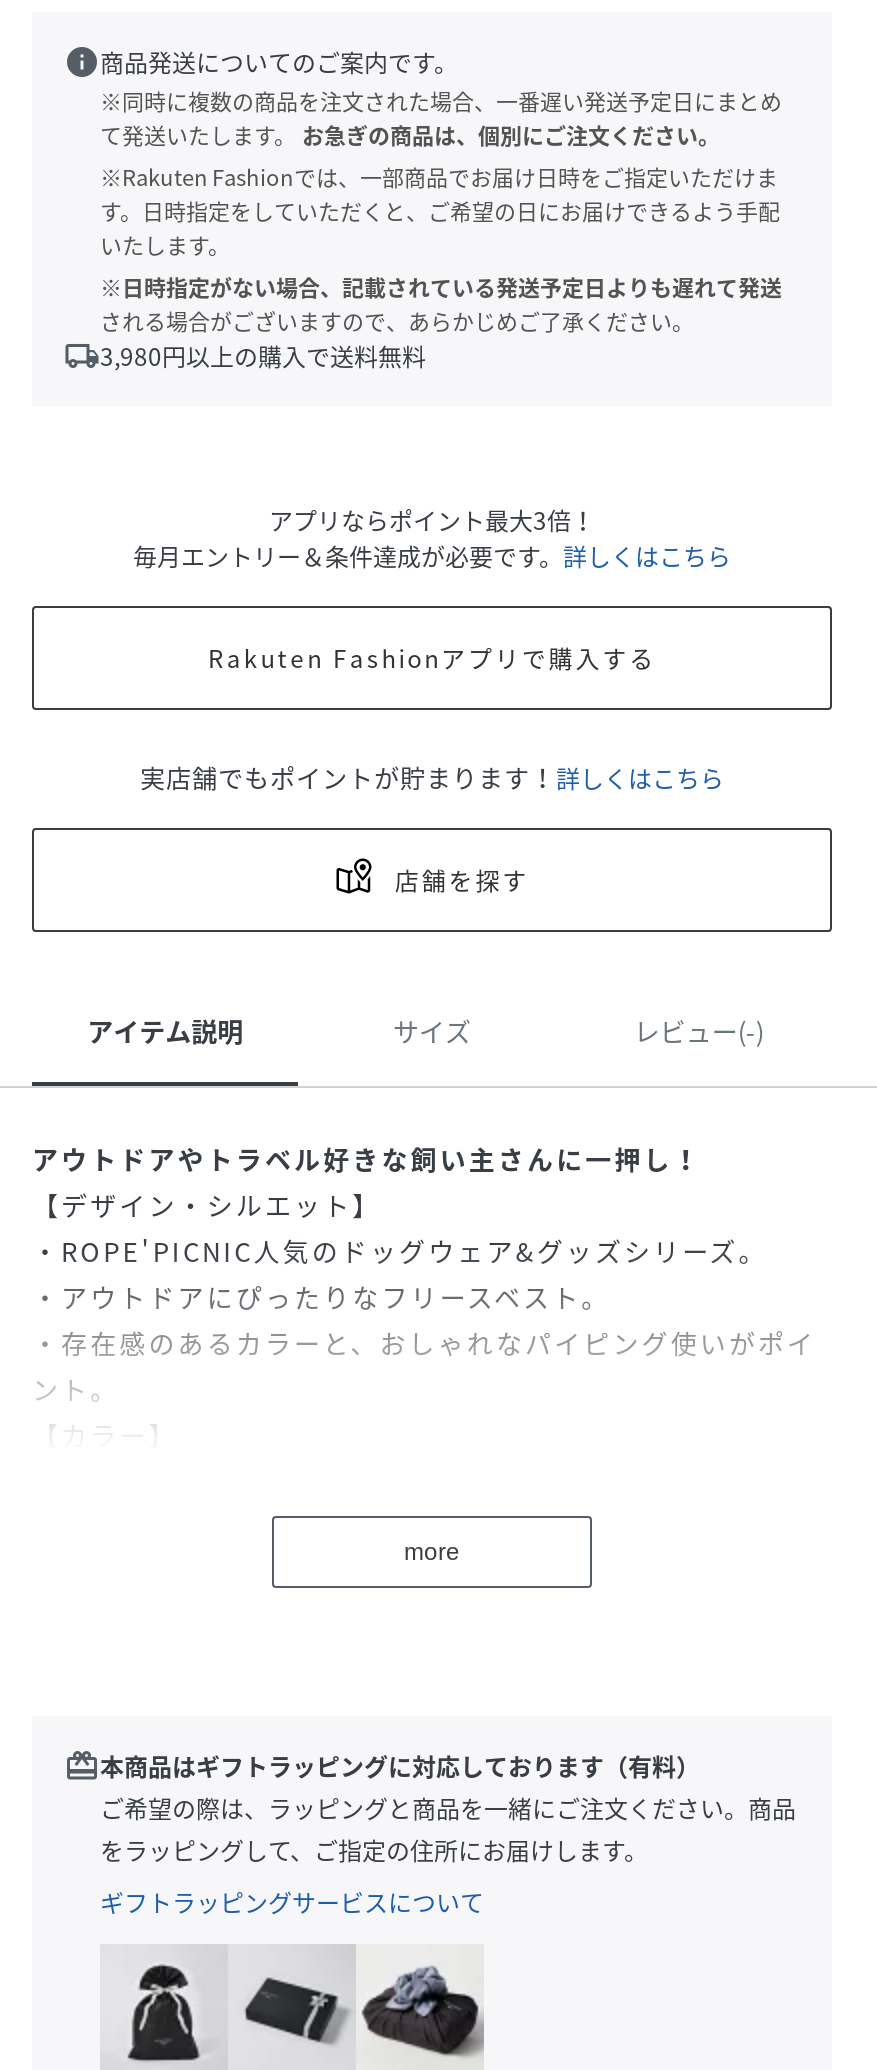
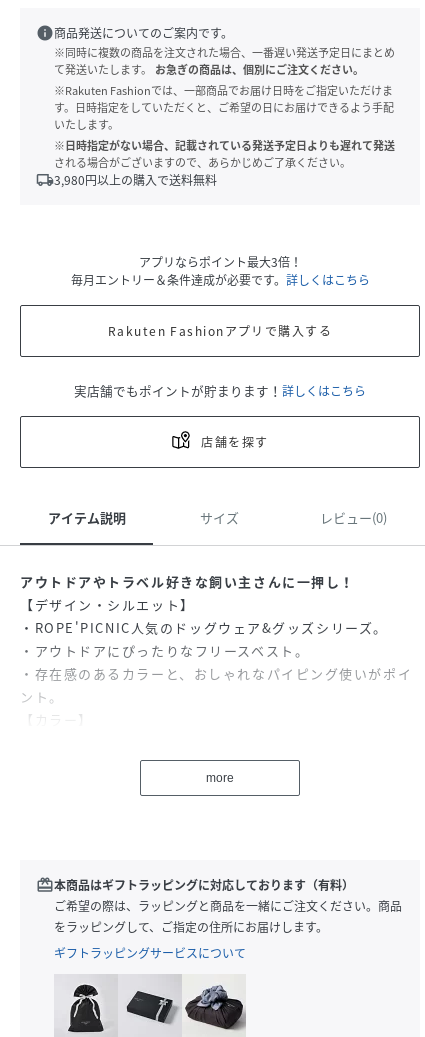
- レビュー(-)
+ レビュー(0)
